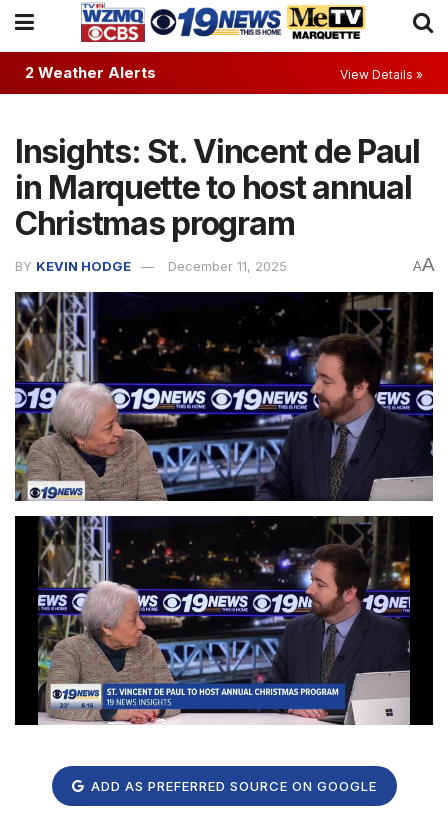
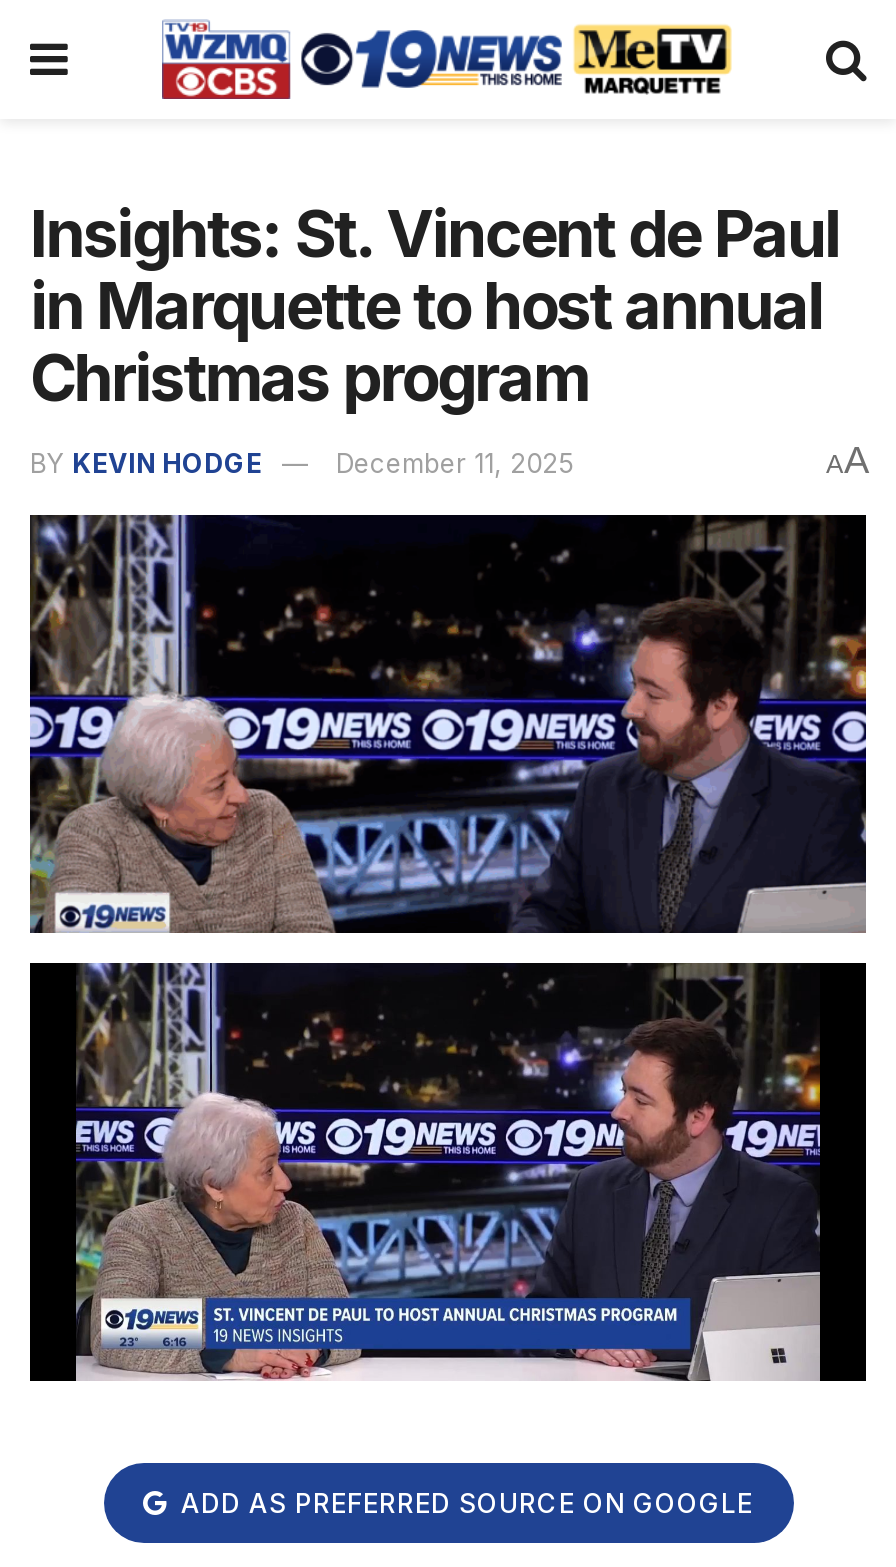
- 2 Weather Alerts
- View Details »
